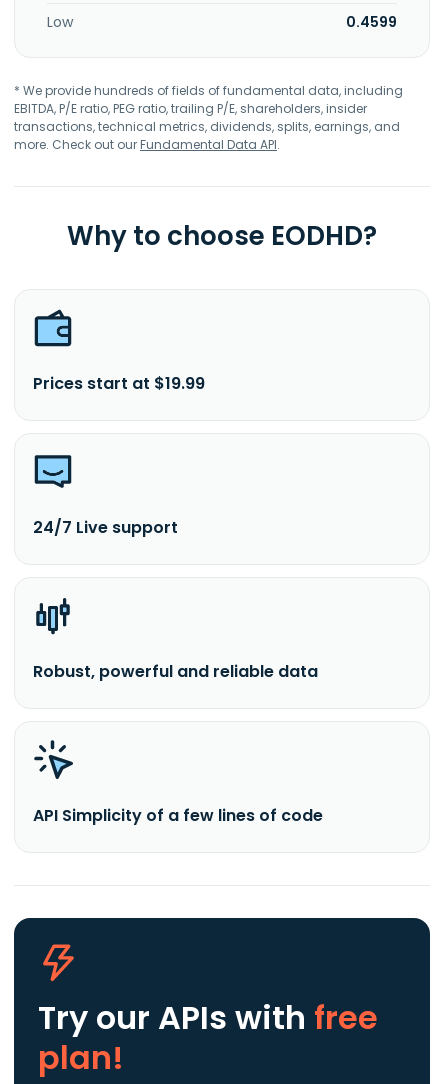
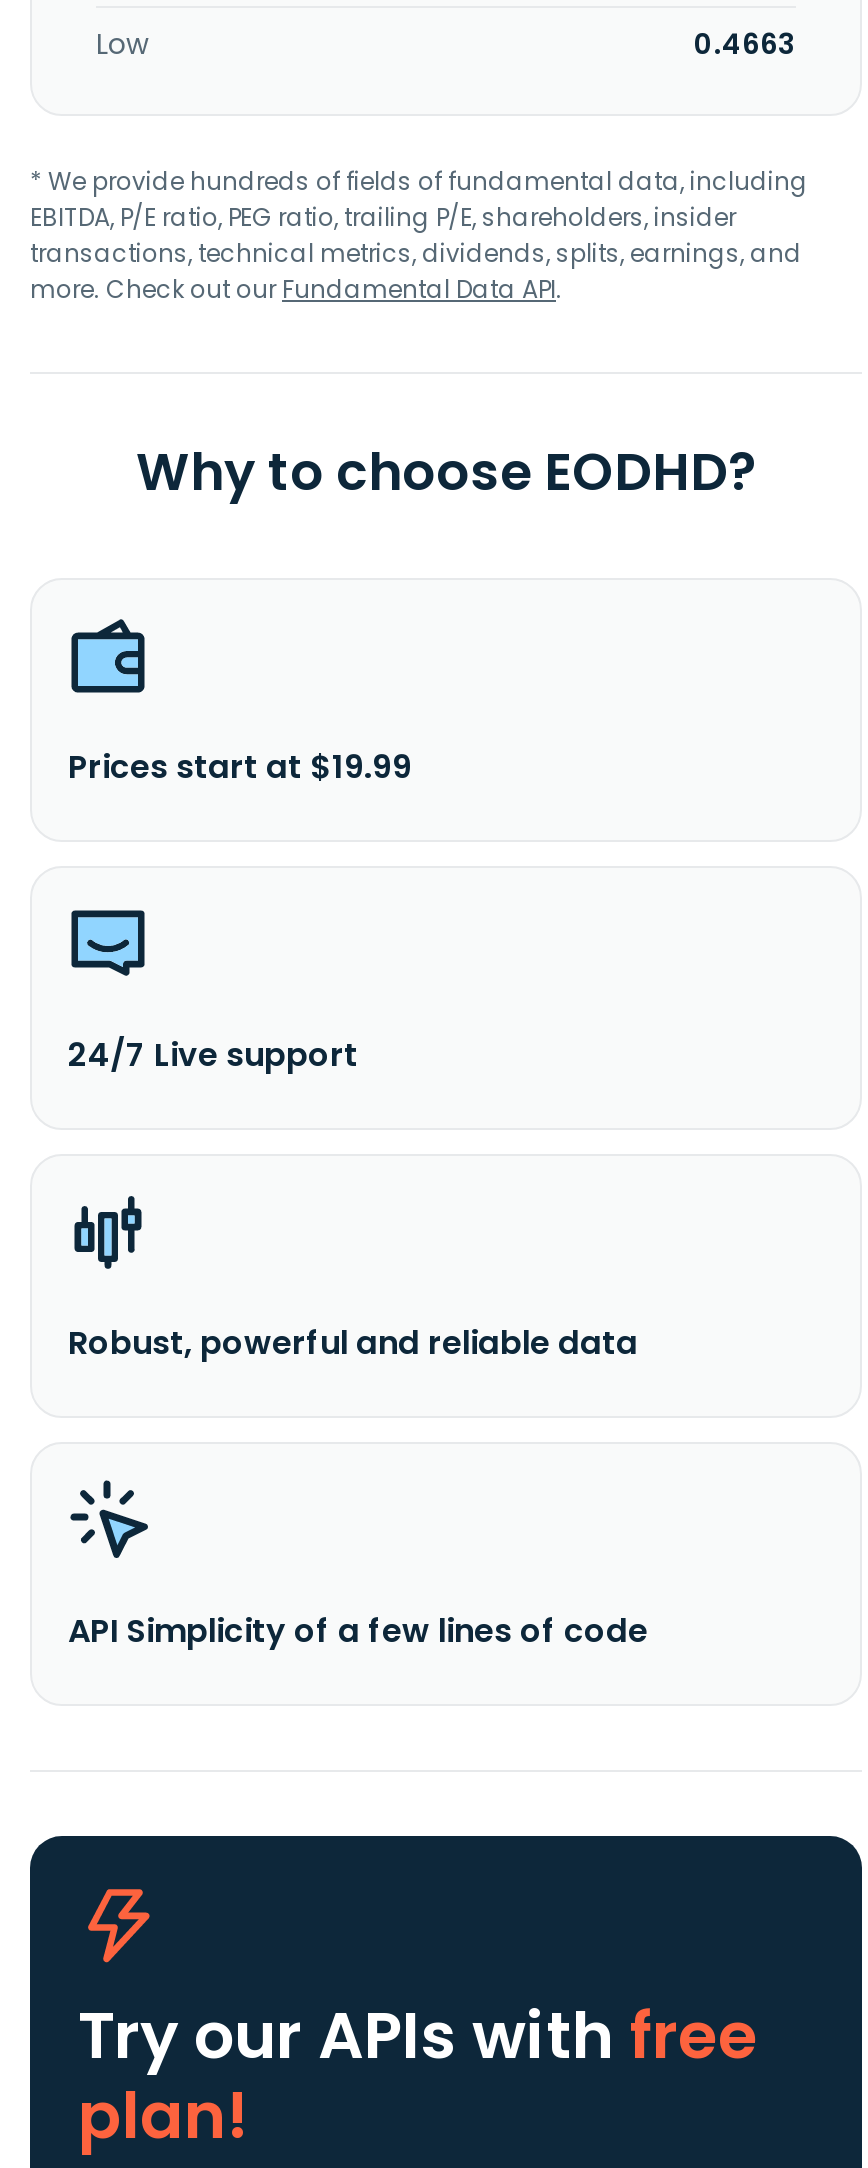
- 0.4599
+ 0.4663
